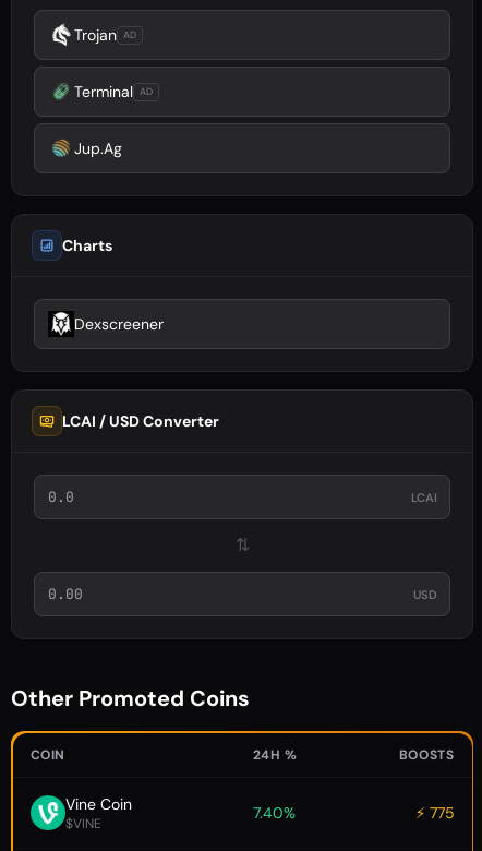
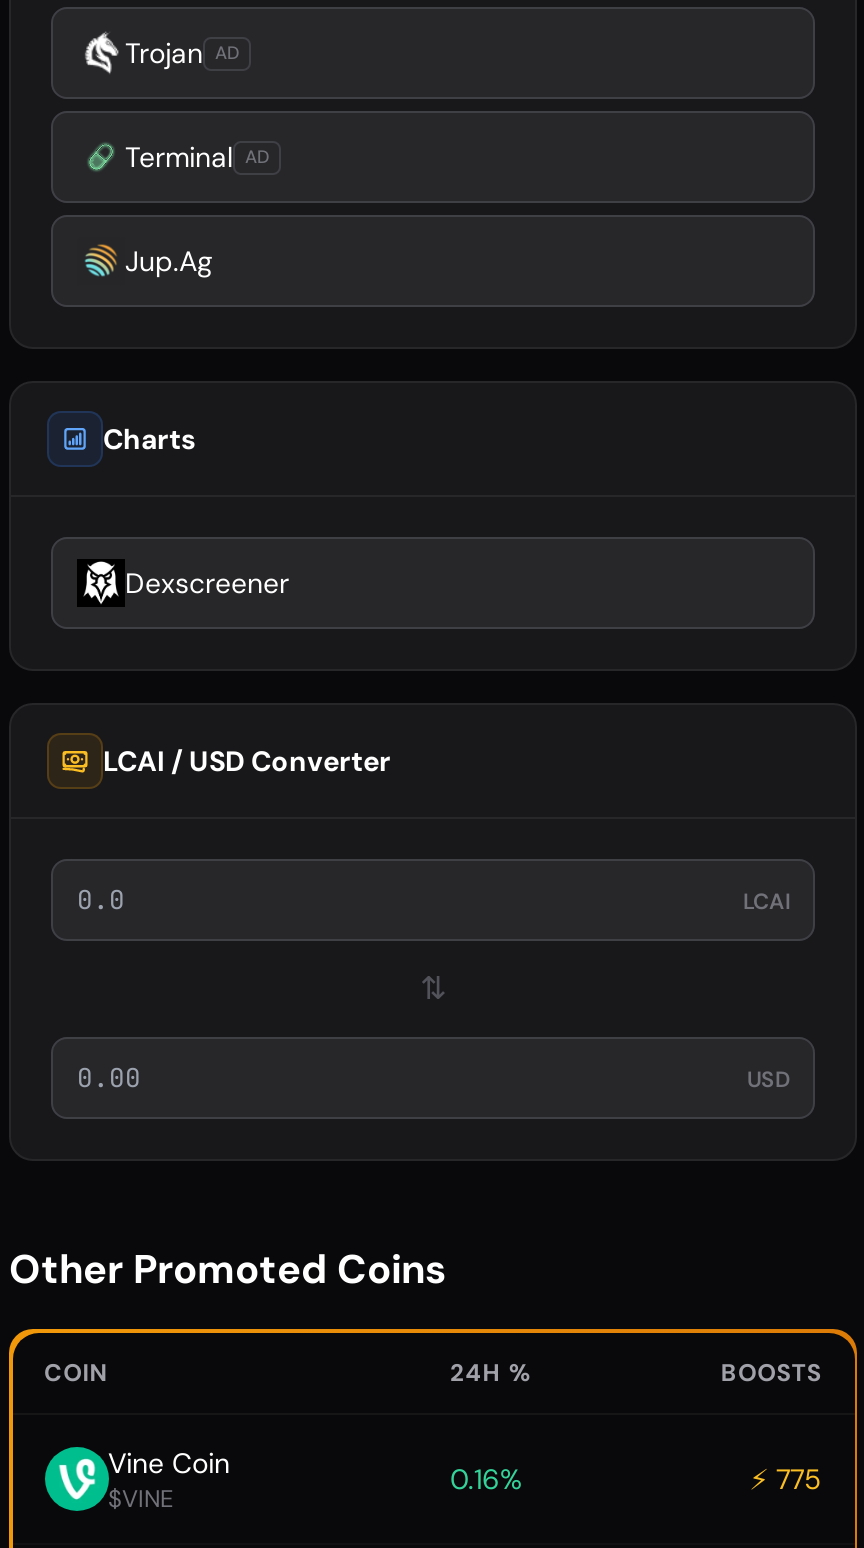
- 7.40%
+ 0.16%
